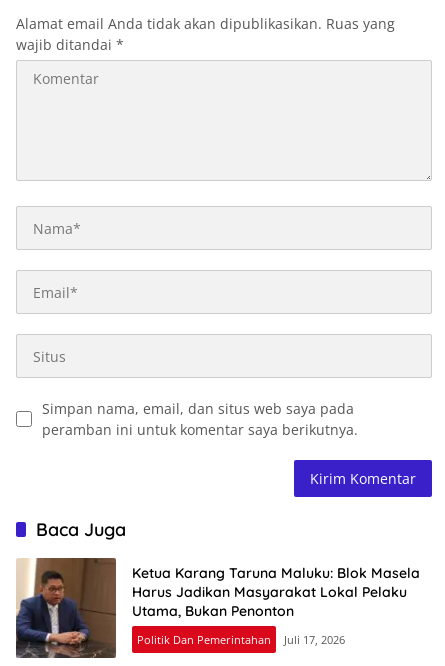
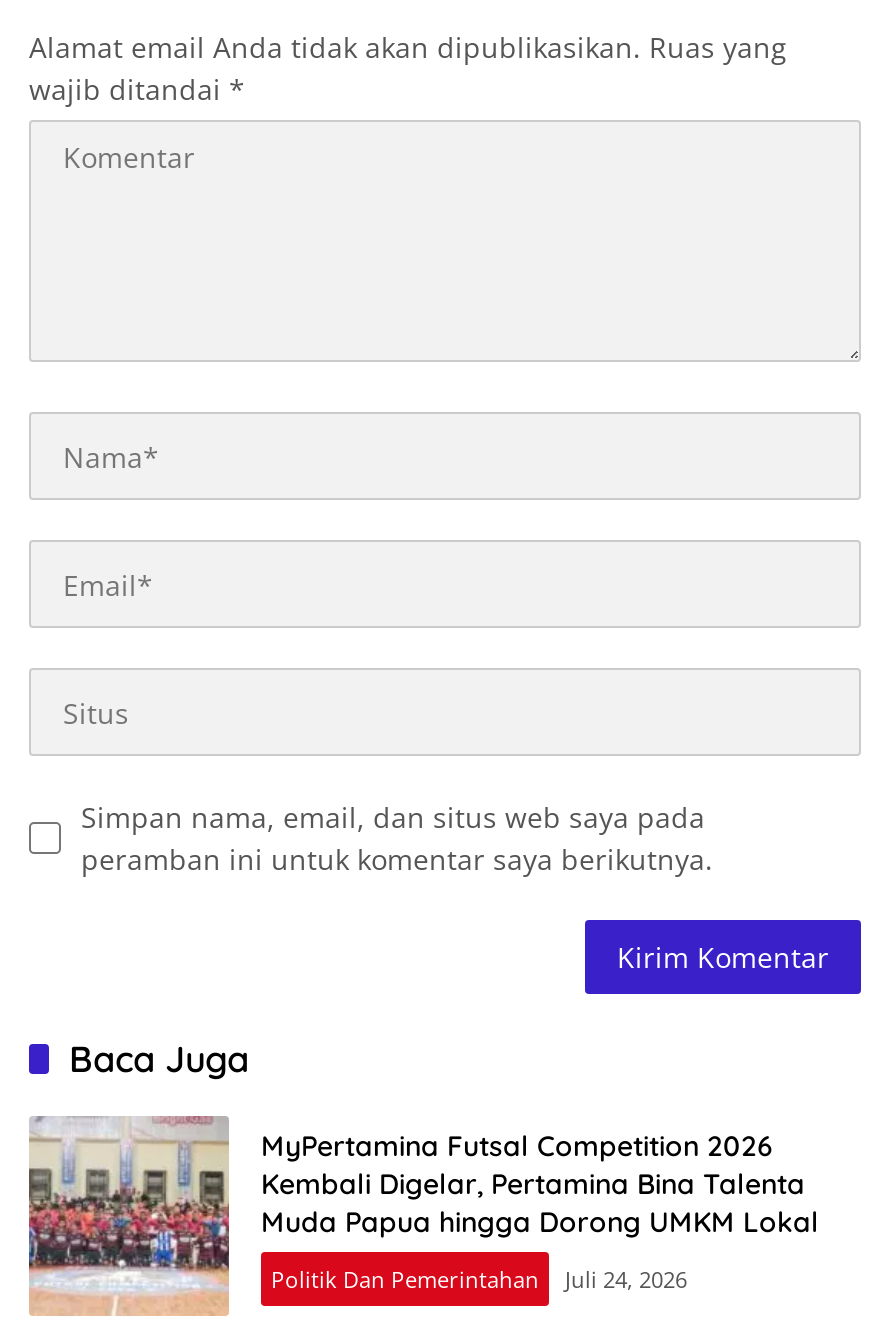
- [image]
- Ketua Karang Taruna Maluku: Blok Masela
- Harus Jadikan Masyarakat Lokal Pelaku
- Utama, Bukan Penonton
+ [image]
+ MyPertamina Futsal Competition 2026
+ Kembali Digelar, Pertamina Bina Talenta
+ Muda Papua hingga Dorong UMKM Lokal

- Politik Dan Pemerintahan Juli 17, 2026
+ Politik Dan Pemerintahan Juli 24, 2026
